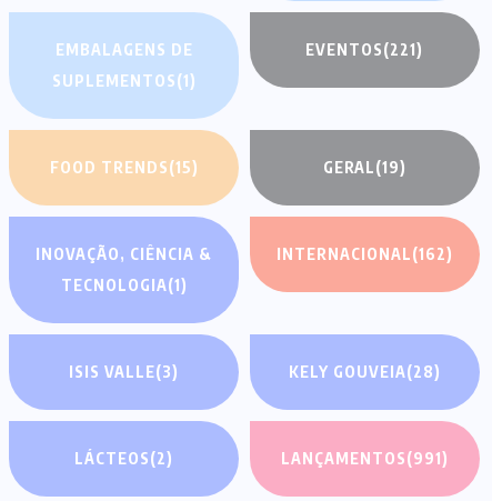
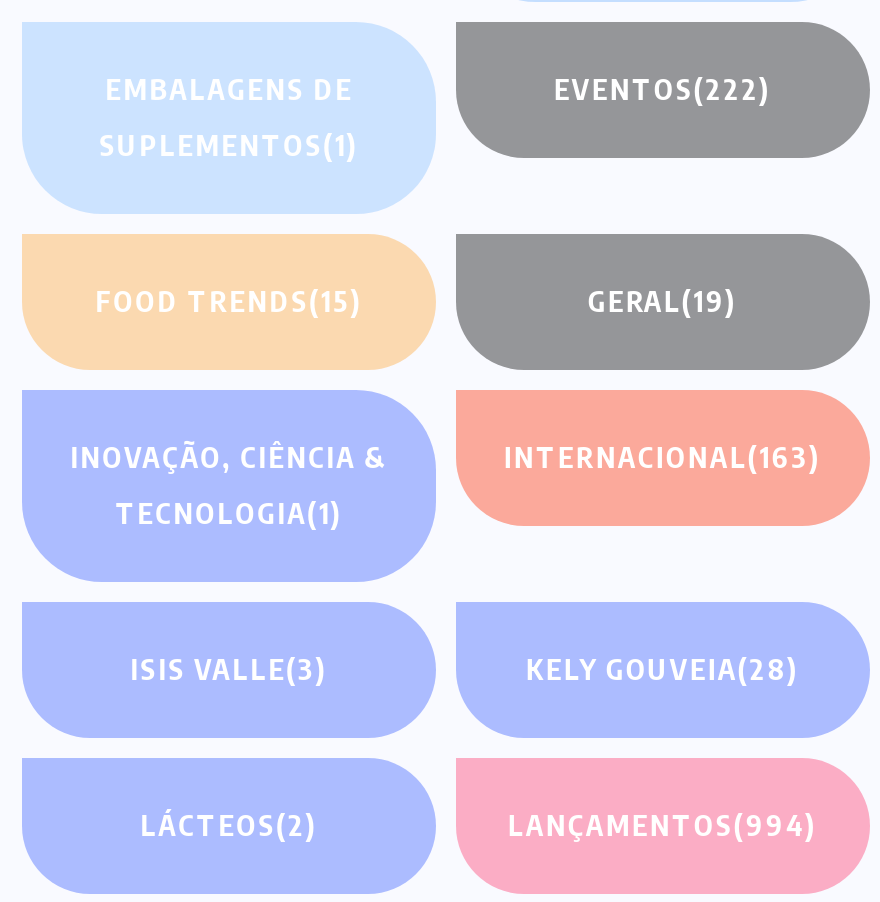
- EVENTOS(221)
+ EVENTOS(222)

- INTERNACIONAL(162)
+ INTERNACIONAL(163)

- LANÇAMENTOS(991)
+ LANÇAMENTOS(994)
